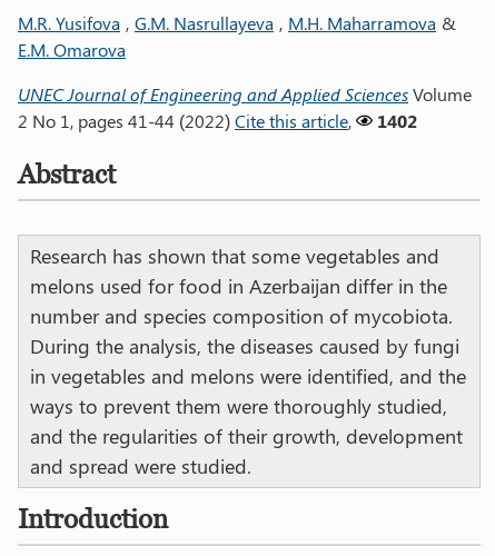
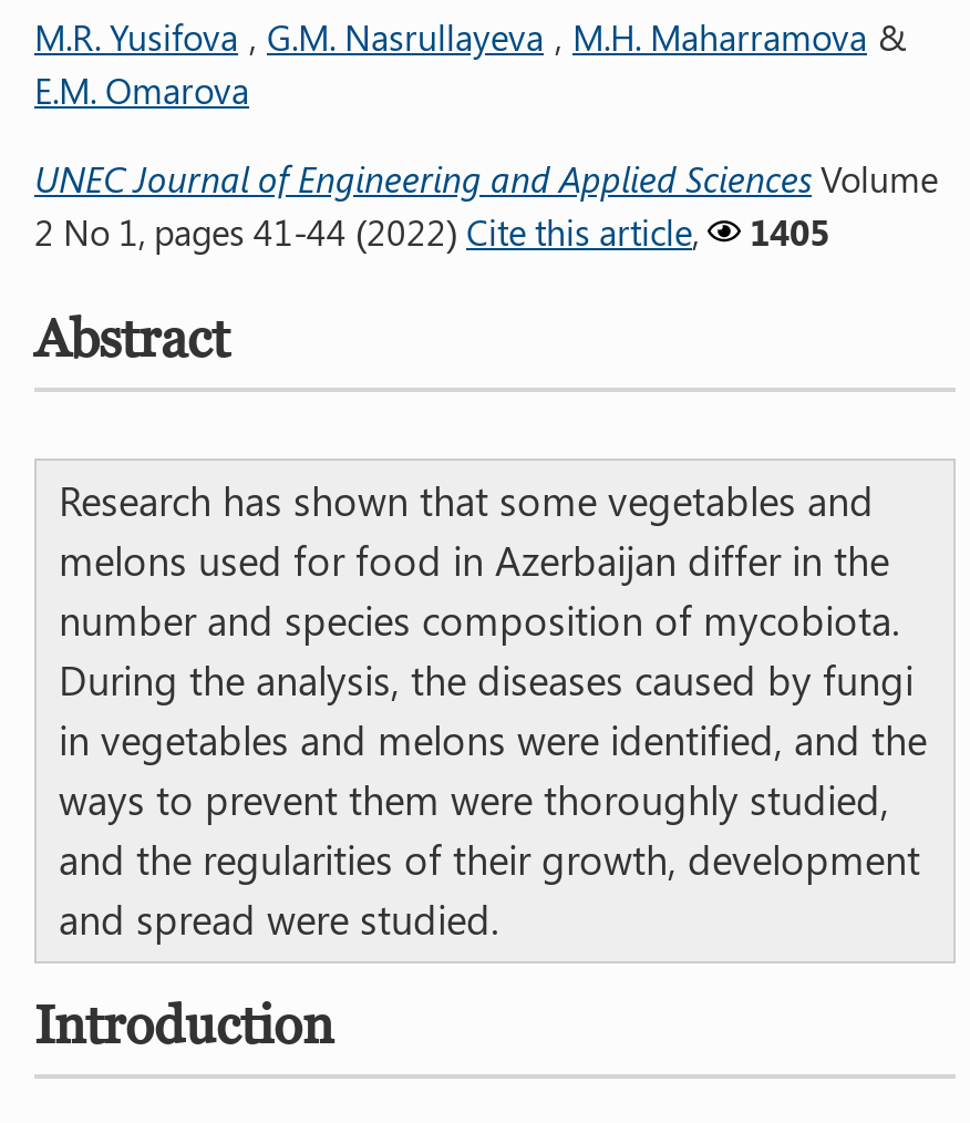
- 2 No 1, pages 41-44 (2022) Cite this article, 1402
+ 2 No 1, pages 41-44 (2022) Cite this article, 1405
